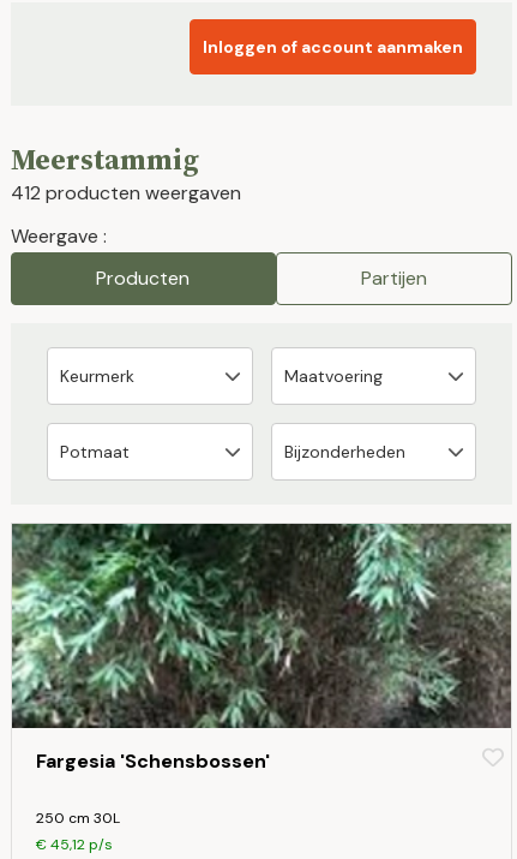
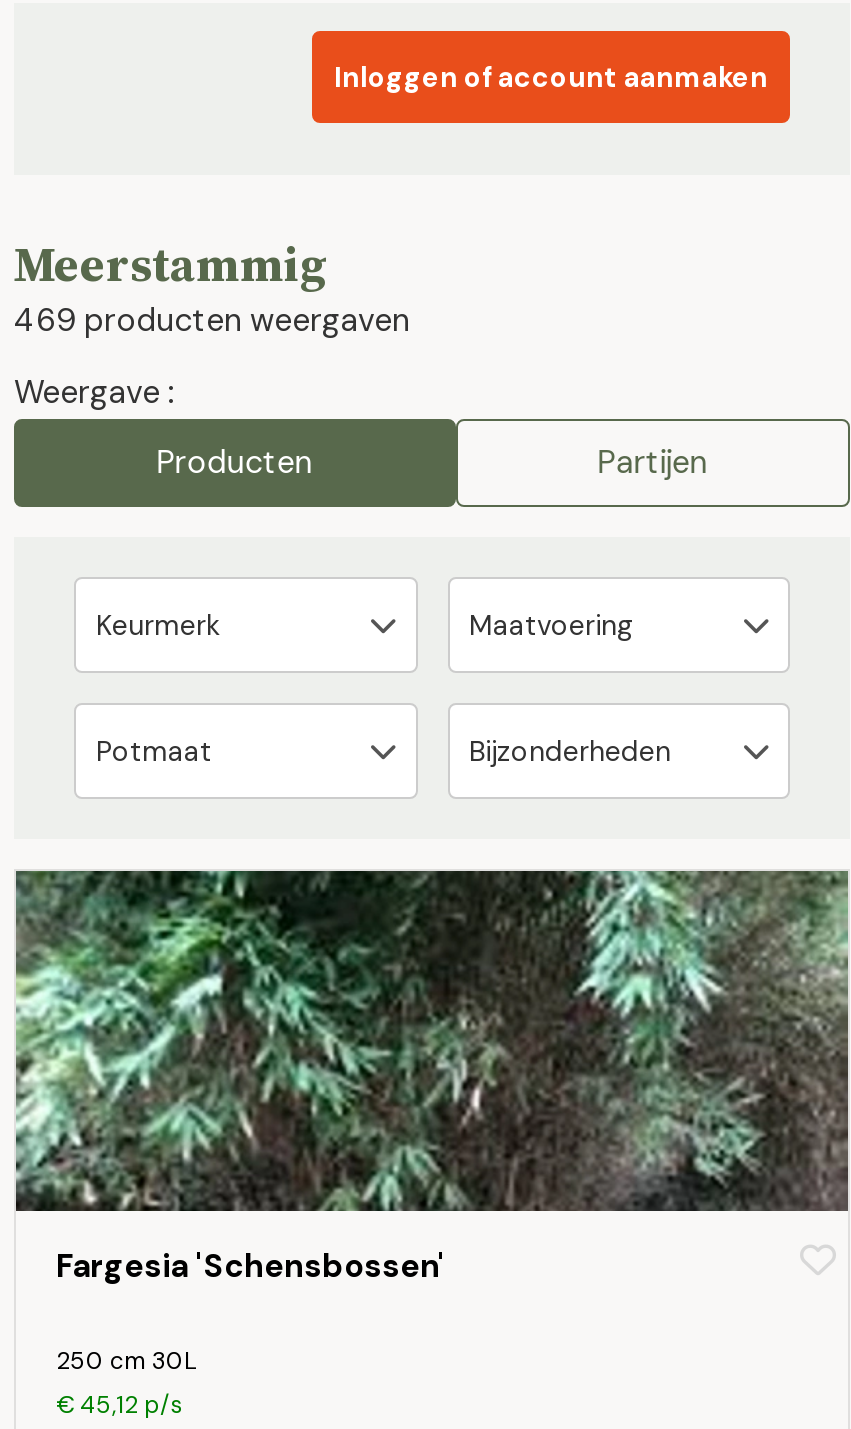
- 412 producten weergaven
+ 469 producten weergaven
